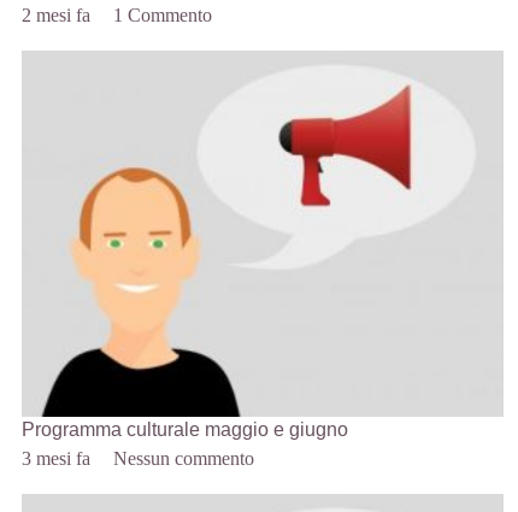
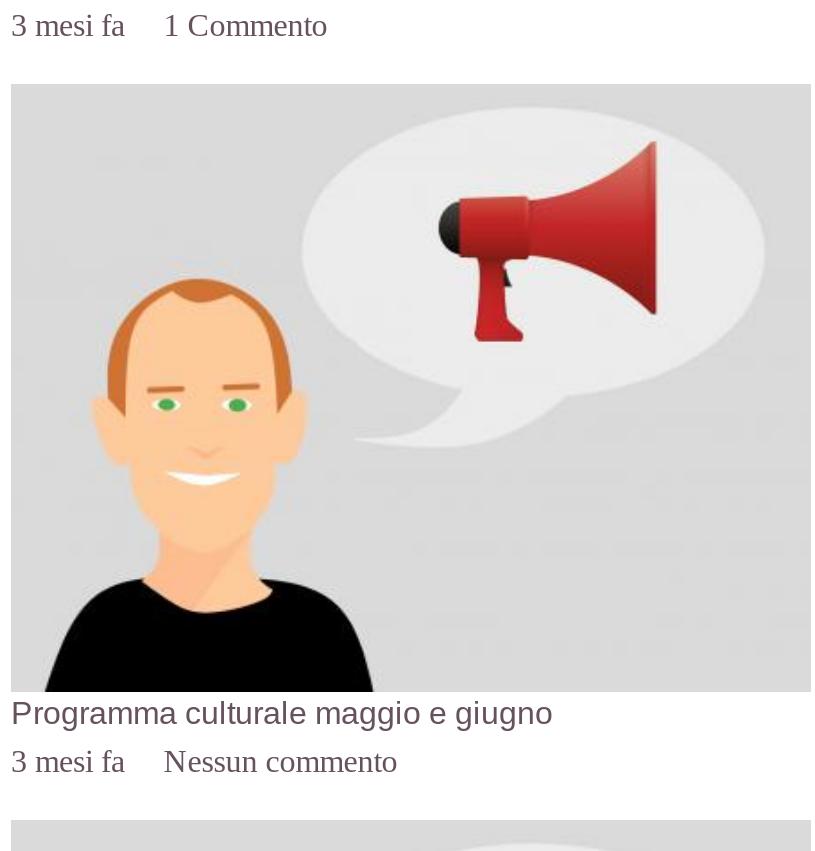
- 2 mesi fa 1 Commento
+ 3 mesi fa 1 Commento
